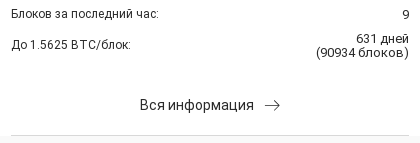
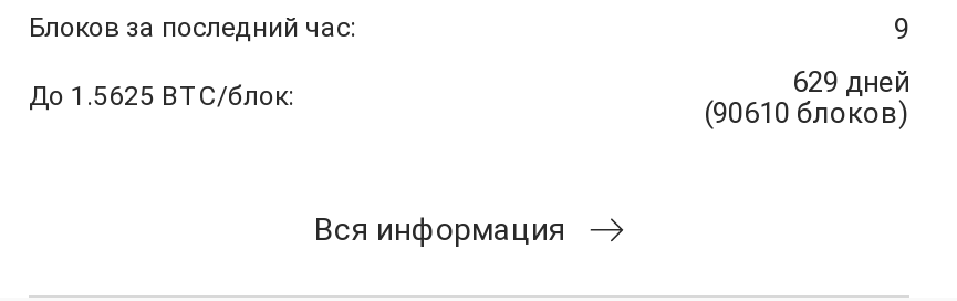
- 631 дней
+ 629 дней

- (90934 блоков)
+ (90610 блоков)
